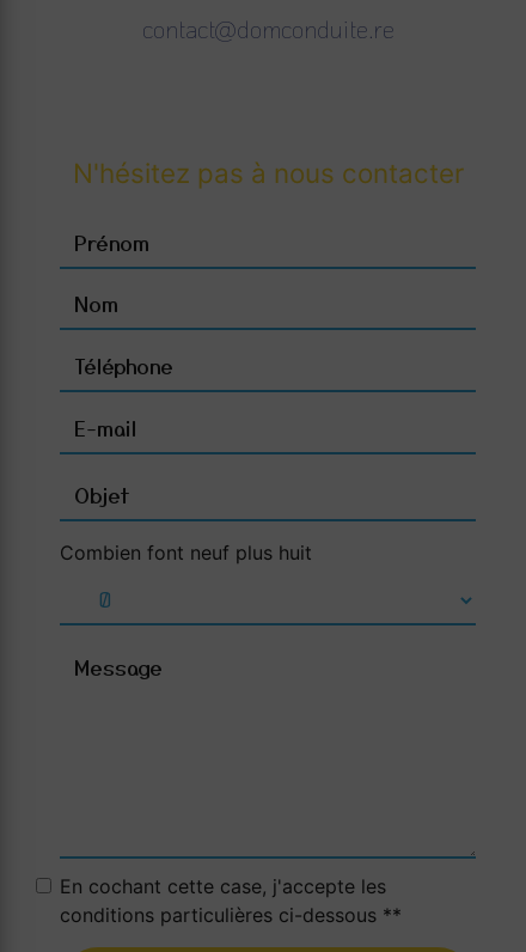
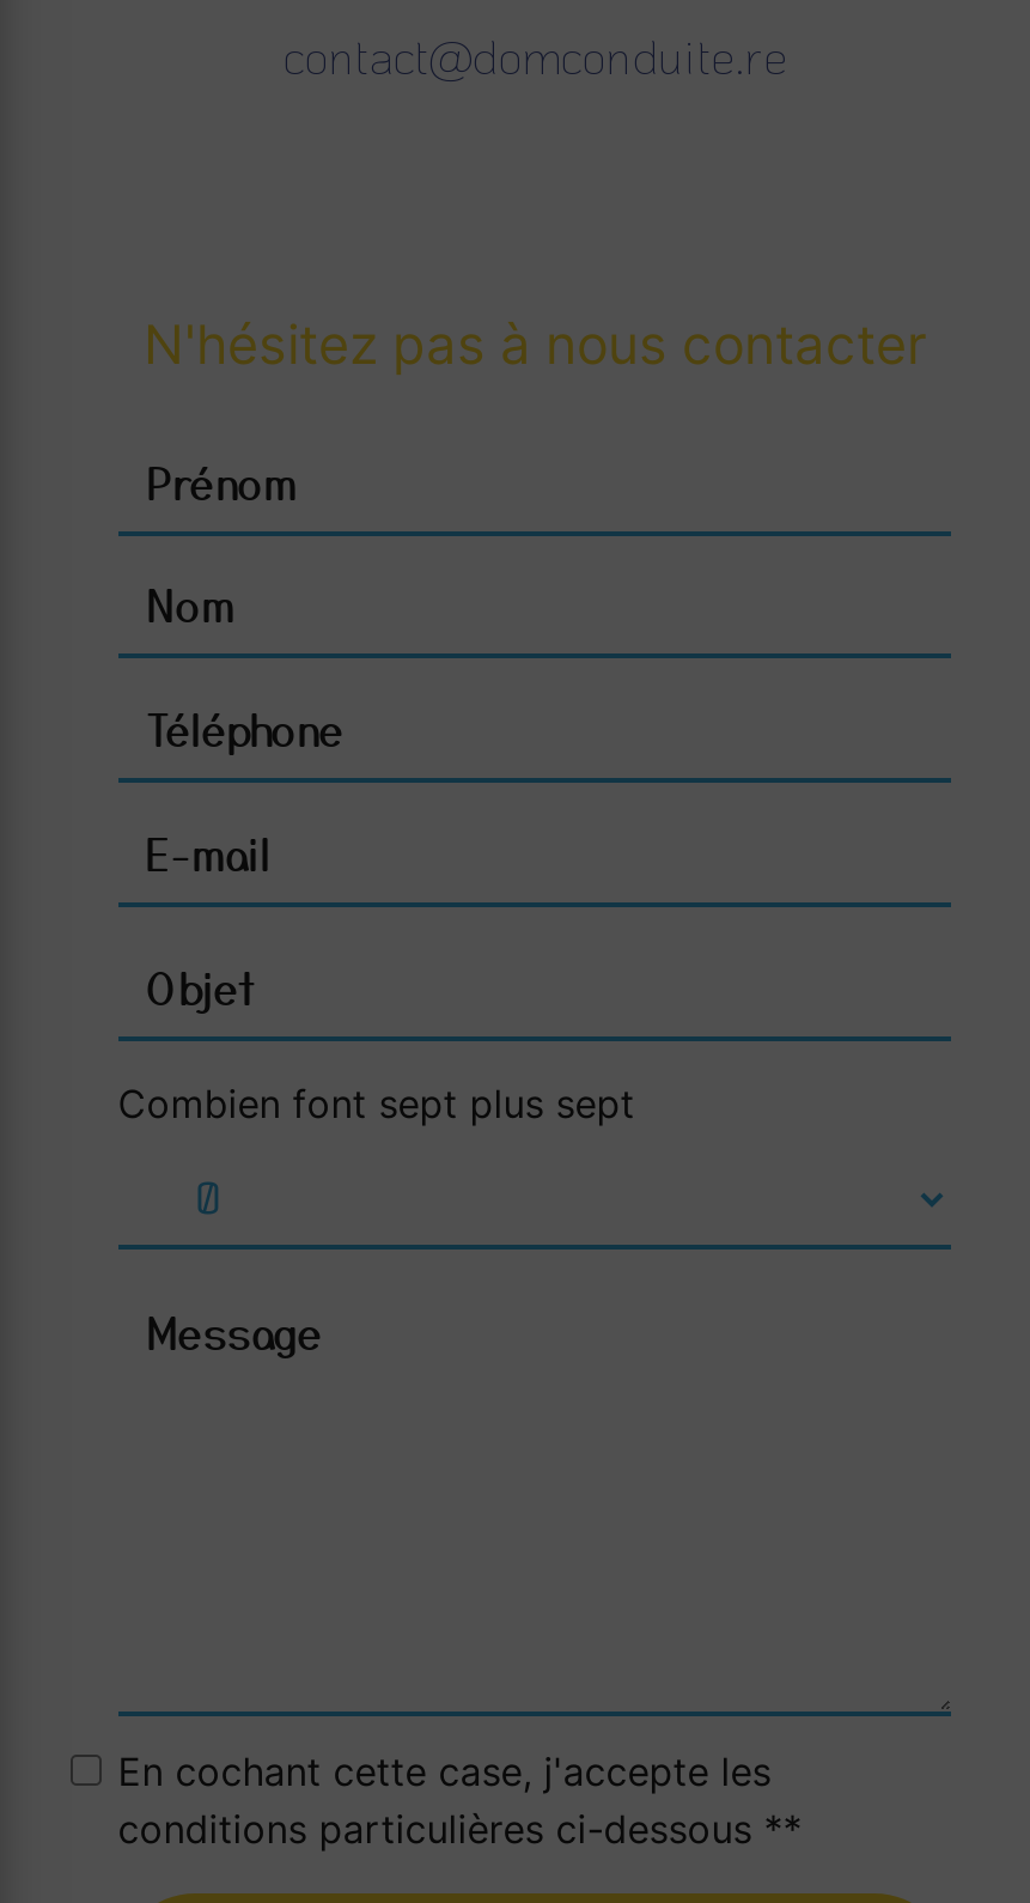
- Combien font neuf plus huit
+ Combien font sept plus sept
